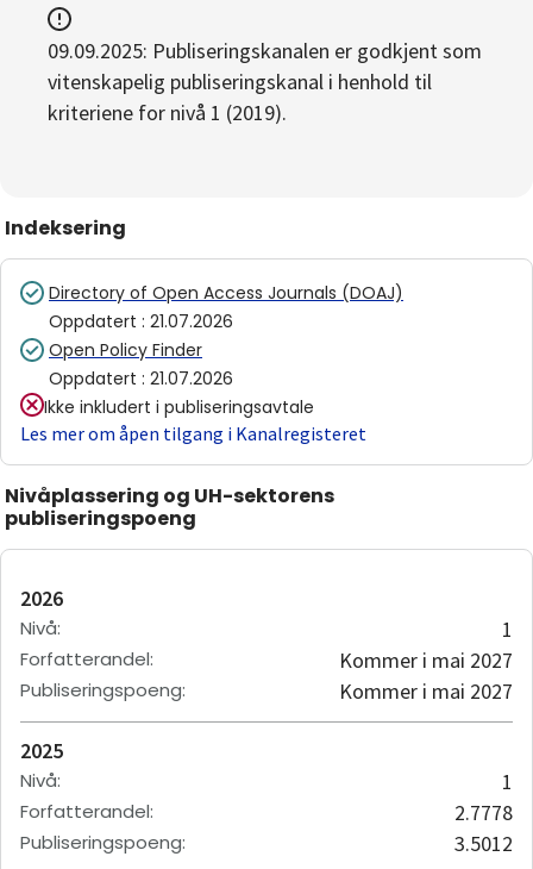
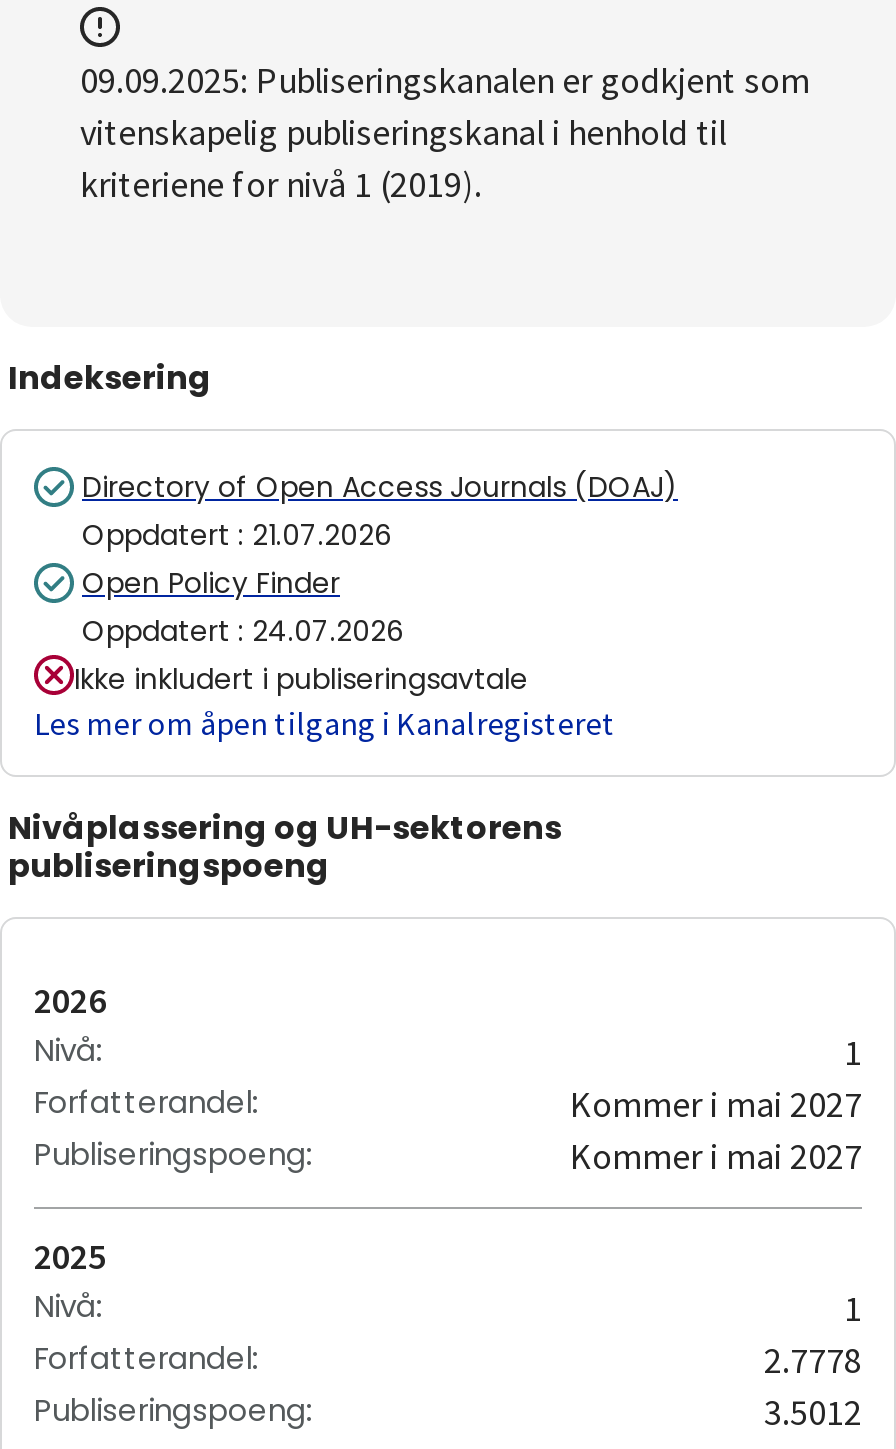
- Oppdatert: 21.07.2026
+ Oppdatert: 24.07.2026
